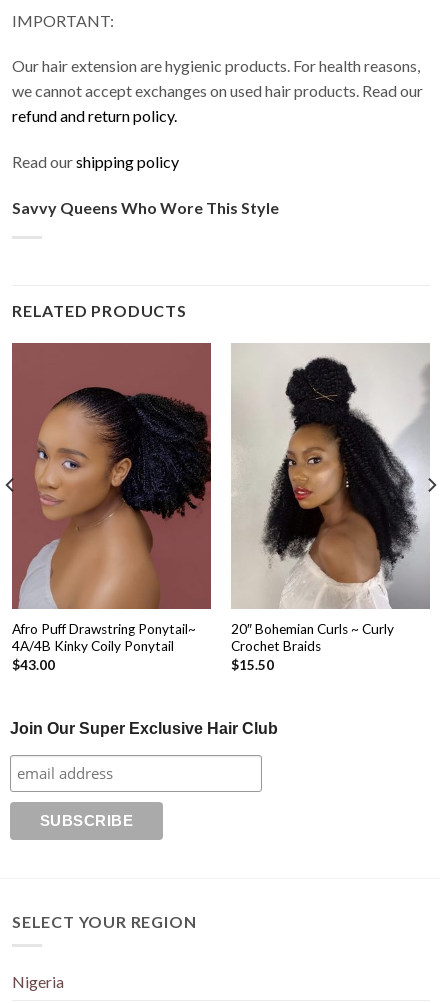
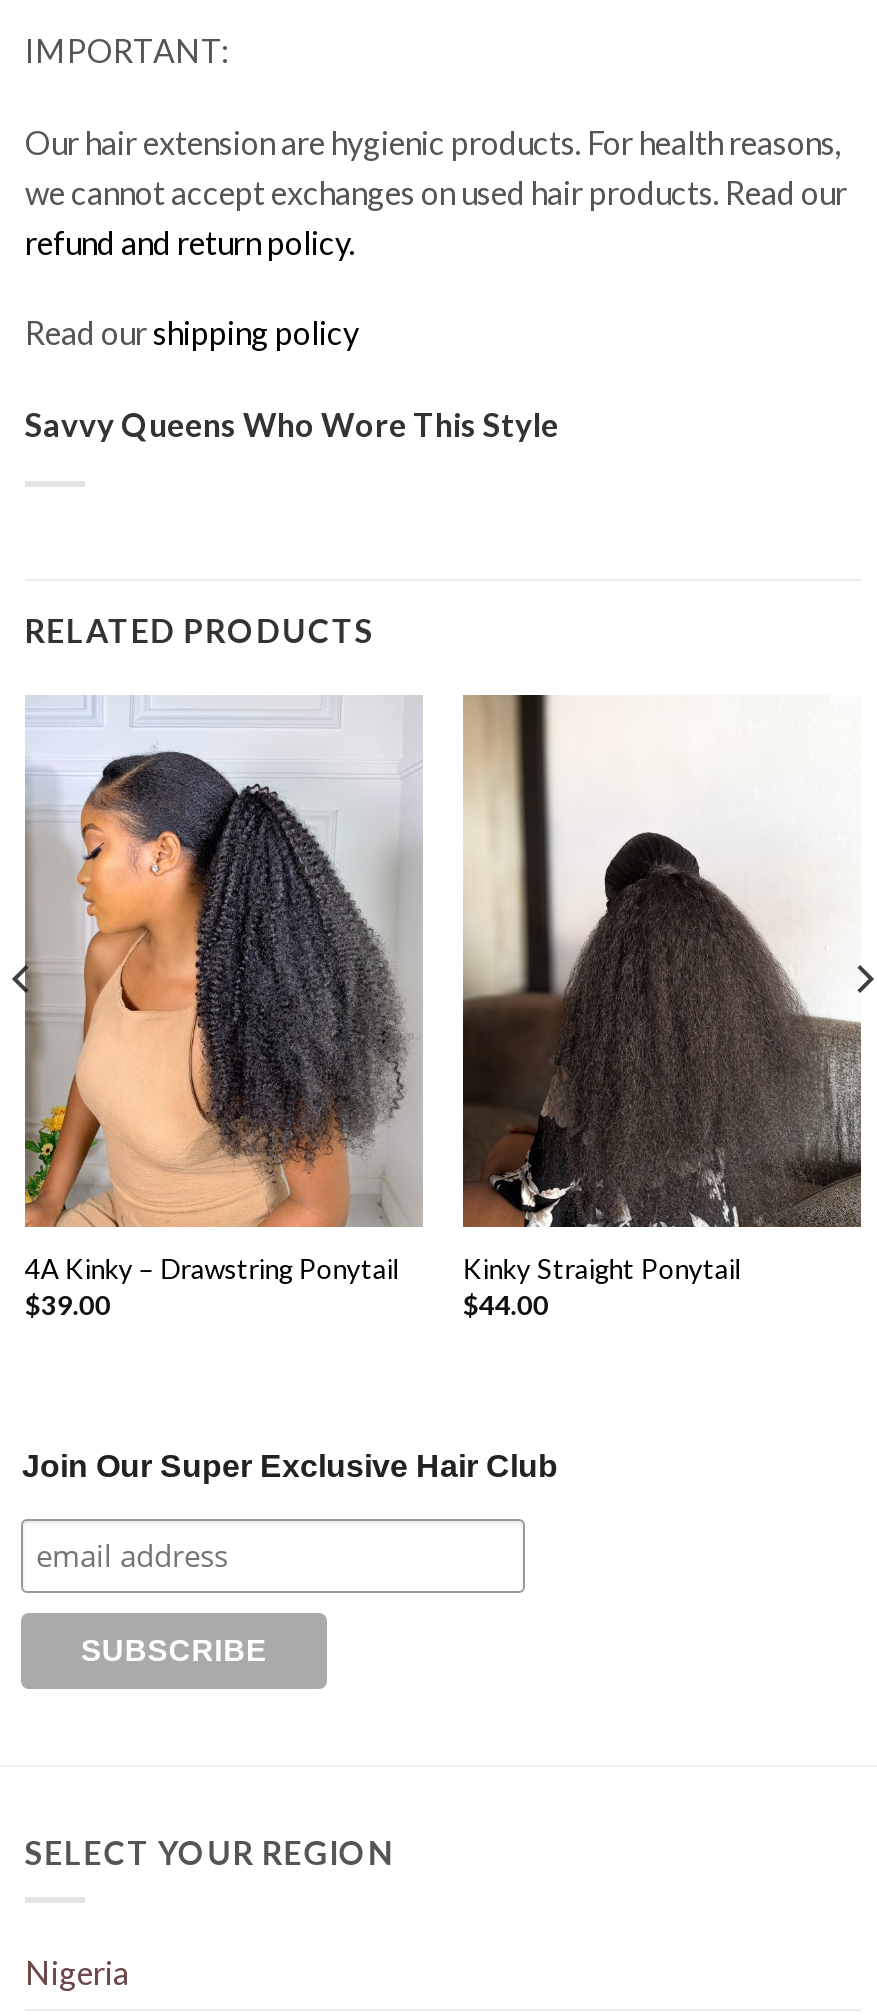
- [image]
- Afro Puff Drawstring Ponytail~
- 4A/4B Kinky Coily Ponytail
- $43.00
+ [image]
+ 4A Kinky – Drawstring Ponytail
+ $39.00

- [image]
- 20″ Bohemian Curls ~ Curly
- Crochet Braids
- $15.50
+ [image]
+ Kinky Straight Ponytail
+ $44.00
